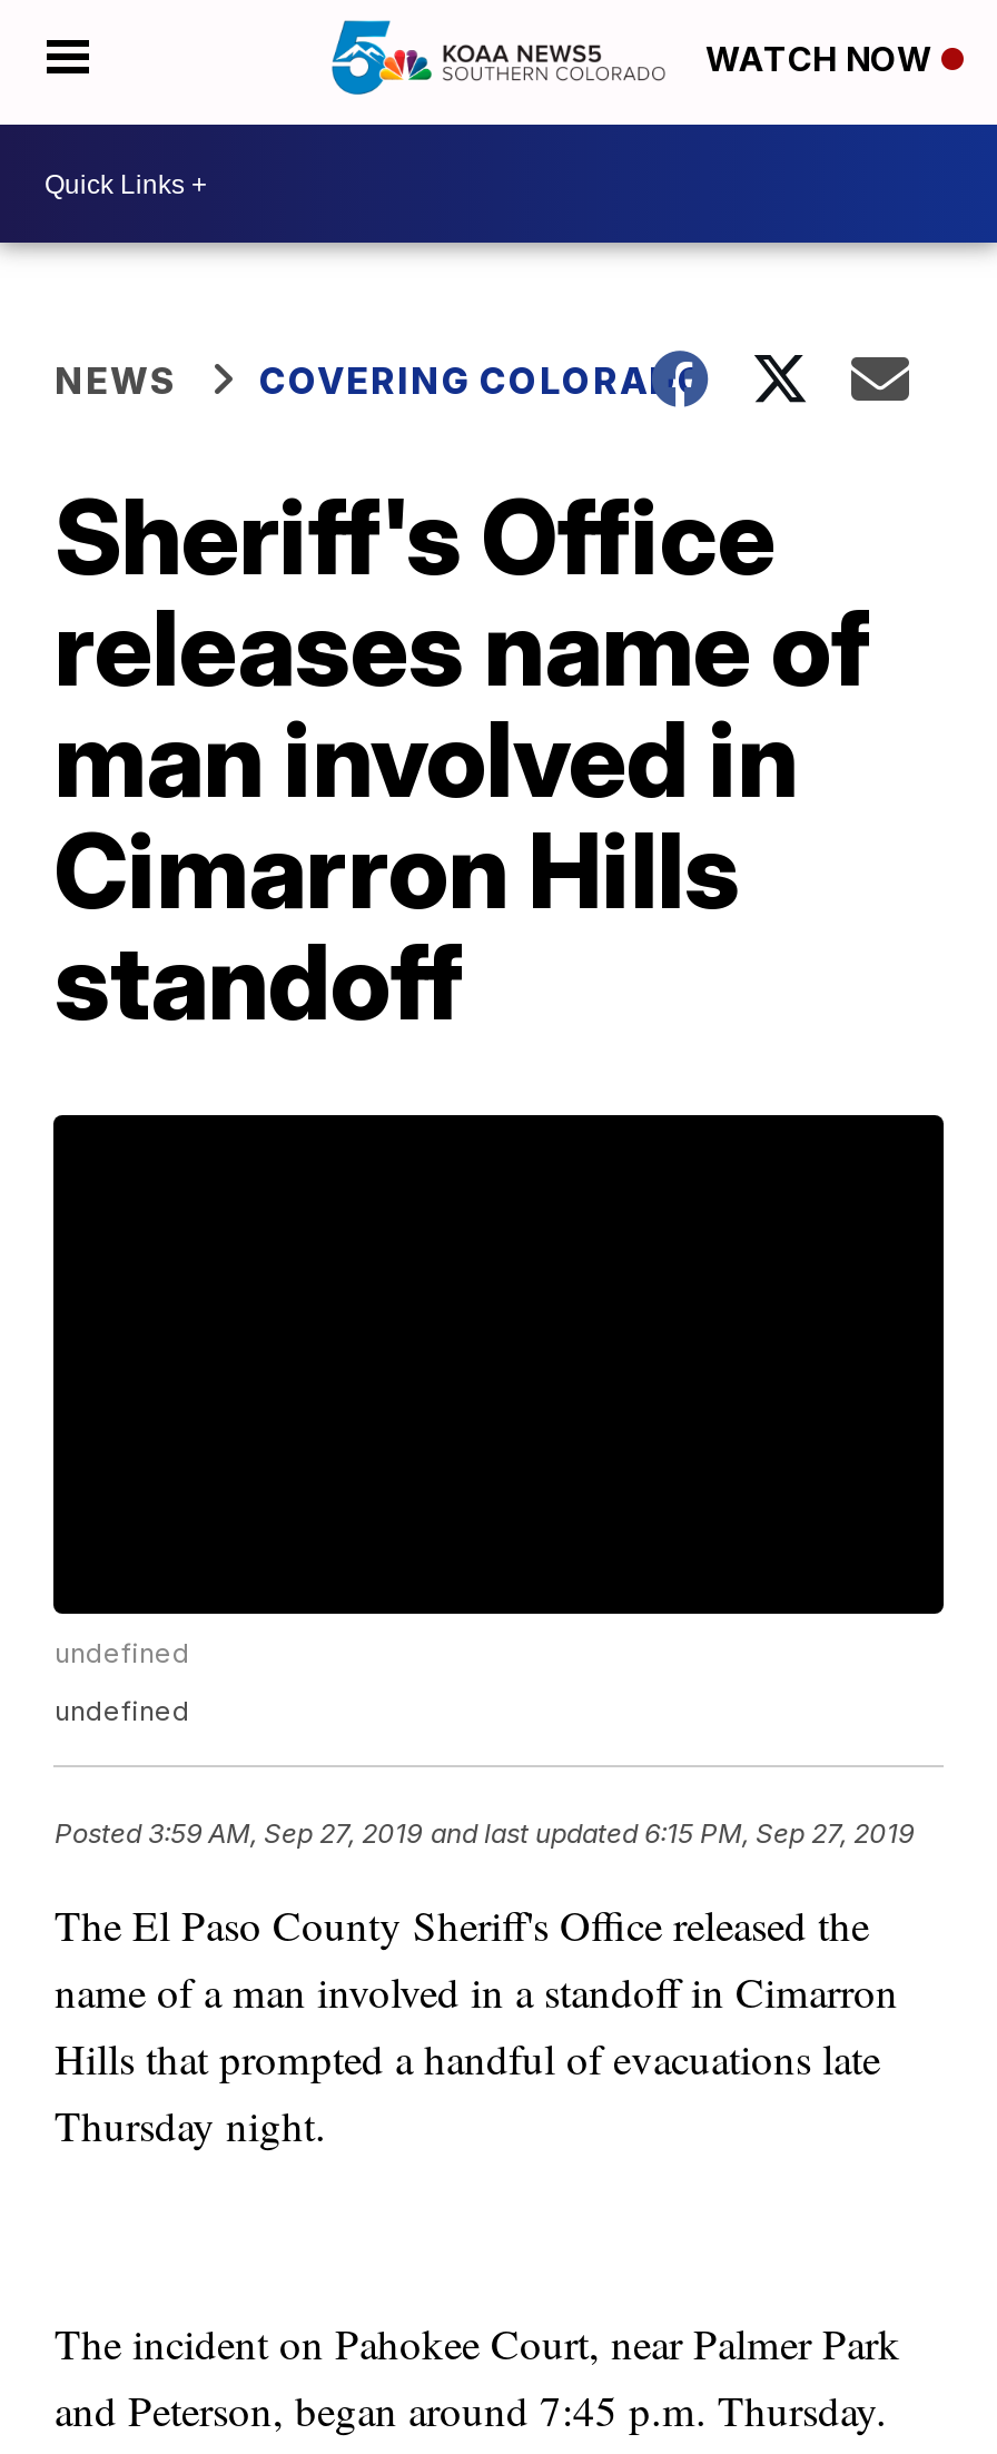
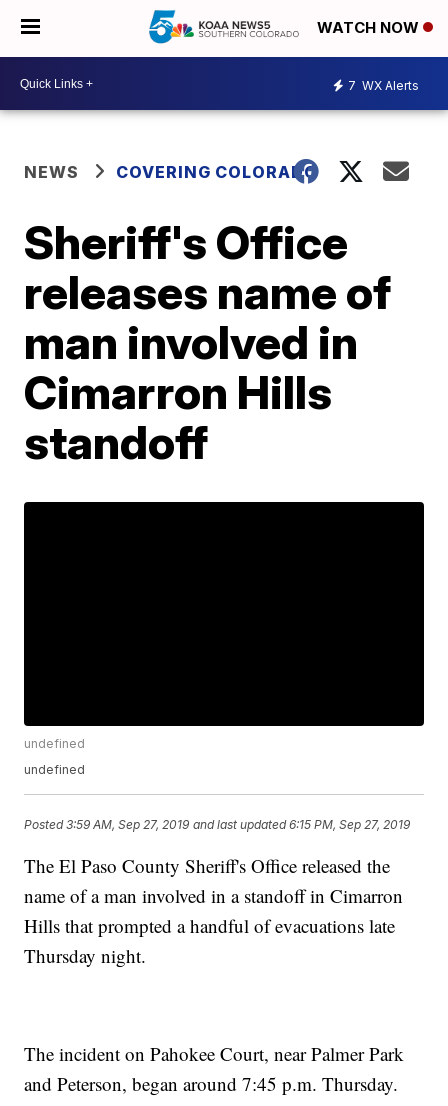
+ 7 WX Alerts
